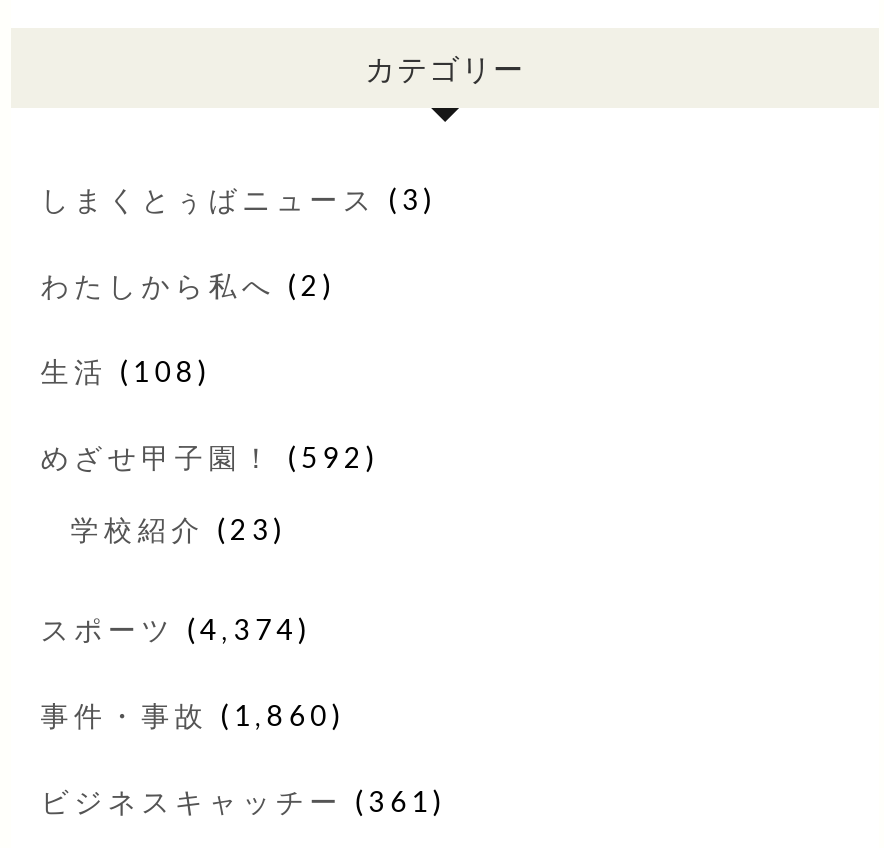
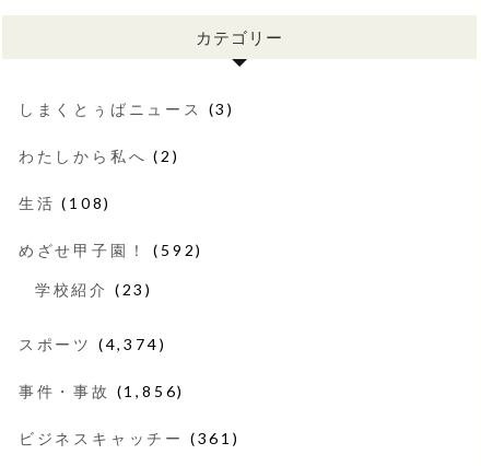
- 事件・事故(1,860)
+ 事件・事故(1,856)
